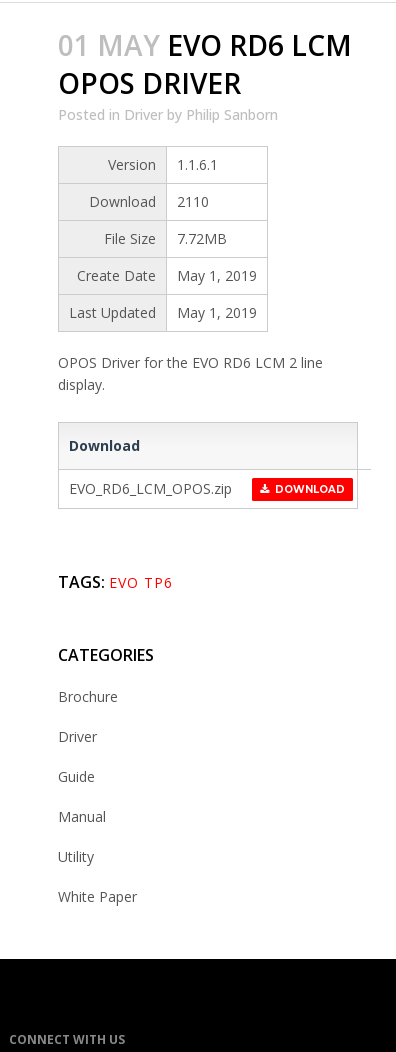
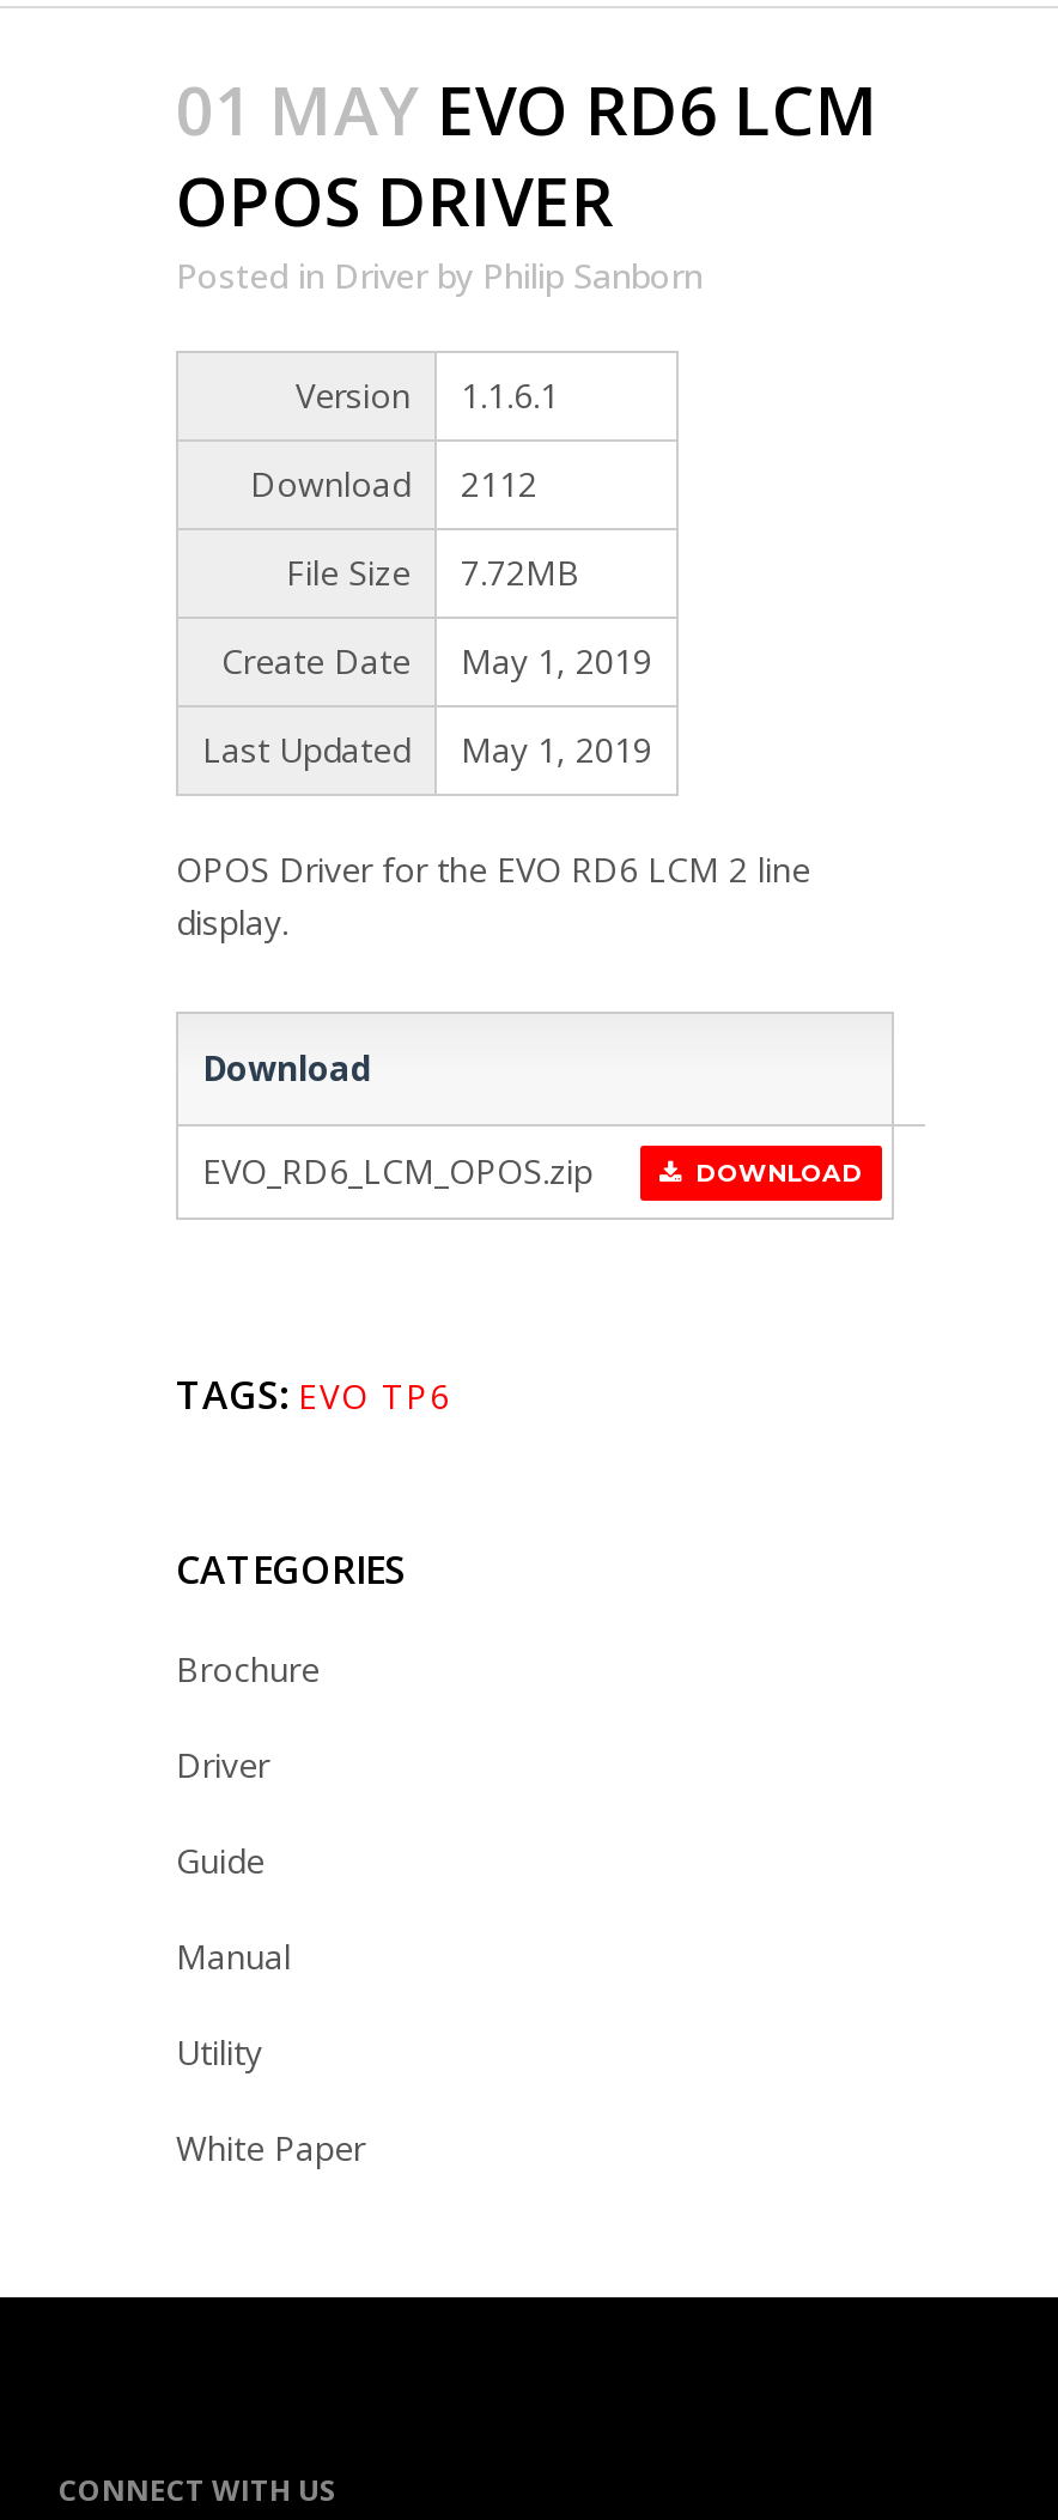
- Download 2110
+ Download 2112
